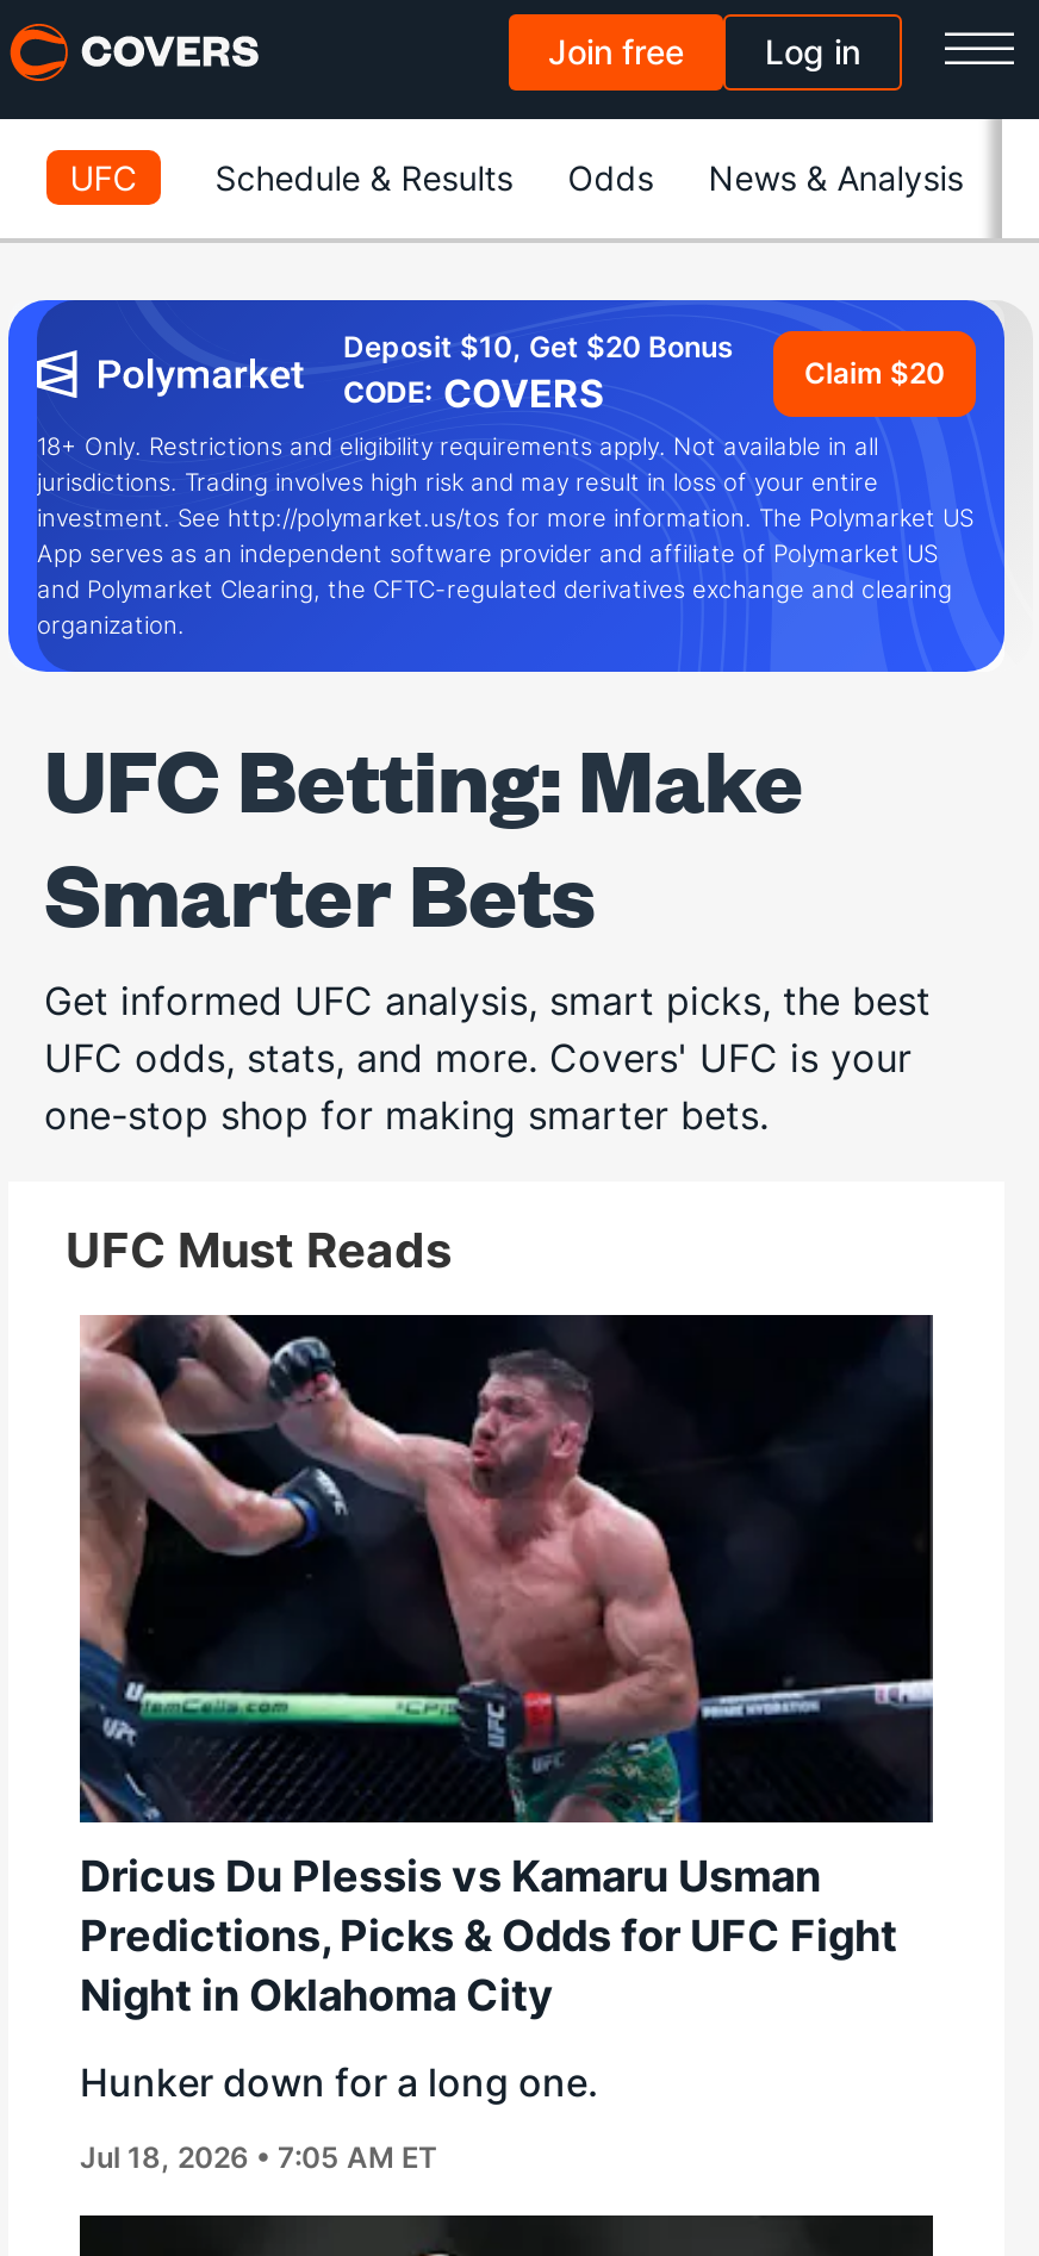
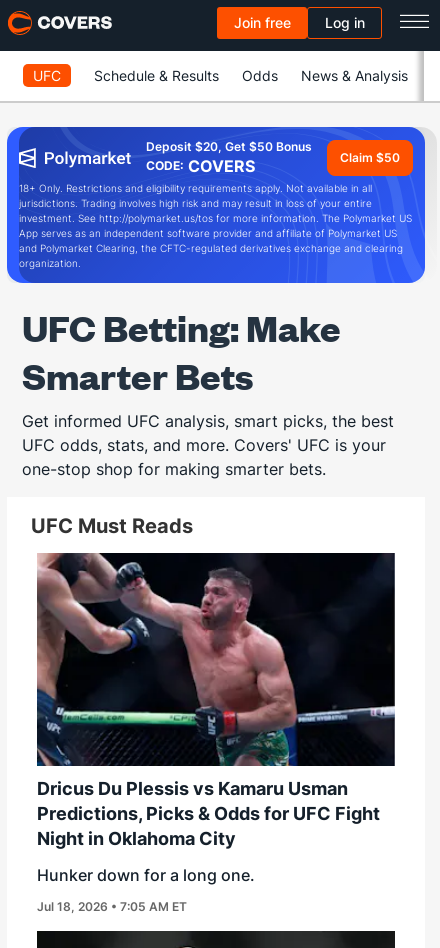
- Deposit $10, Get $20 Bonus
+ Deposit $20, Get $50 Bonus

- Claim $20
+ Claim $50
